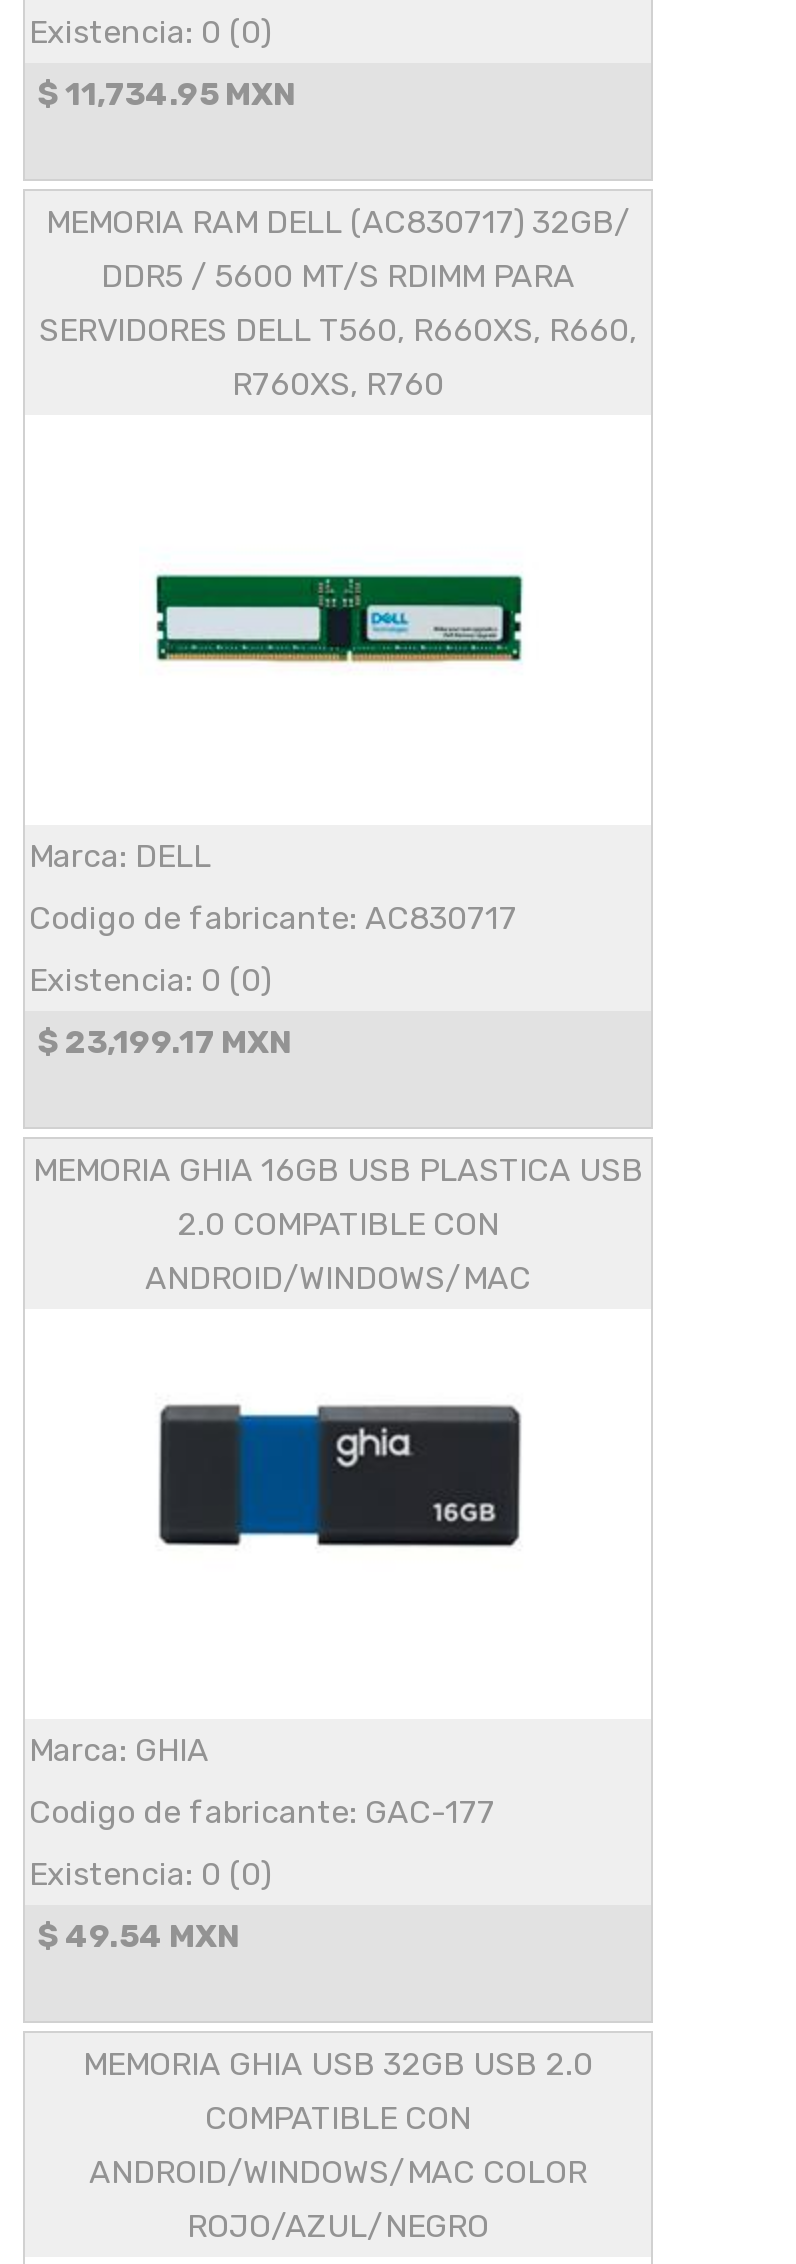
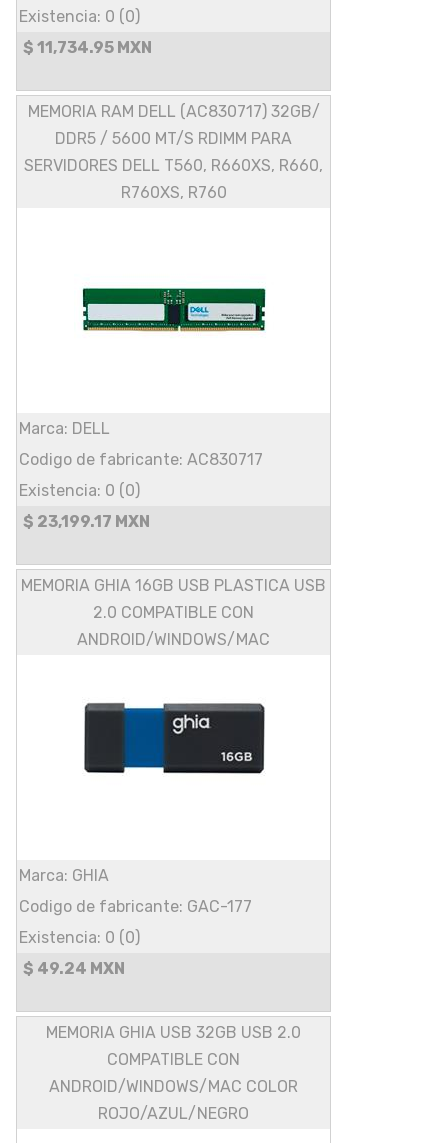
- $ 49.54 MXN
+ $ 49.24 MXN
